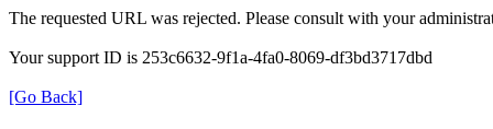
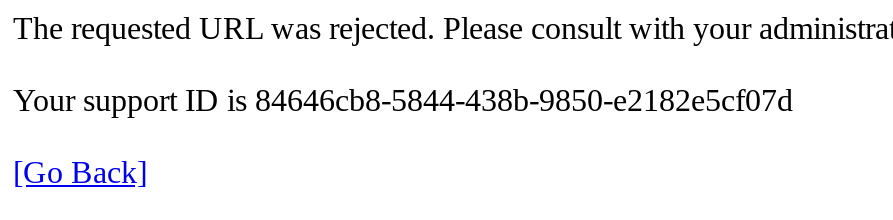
- Your support ID is 253c6632-9f1a-4fa0-8069-df3bd3717dbd
+ Your support ID is 84646cb8-5844-438b-9850-e2182e5cf07d
